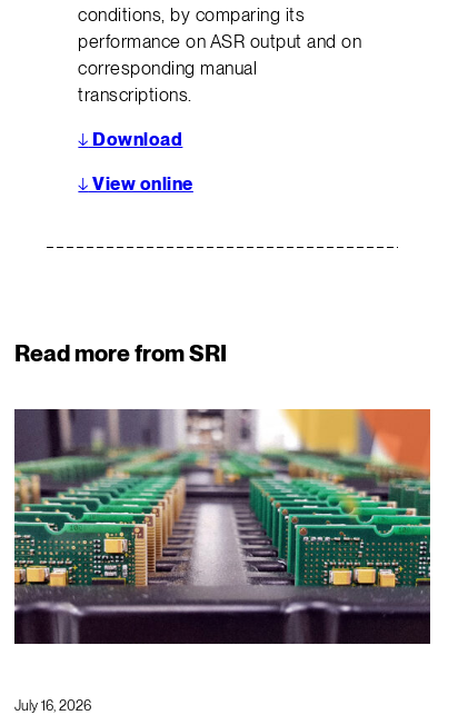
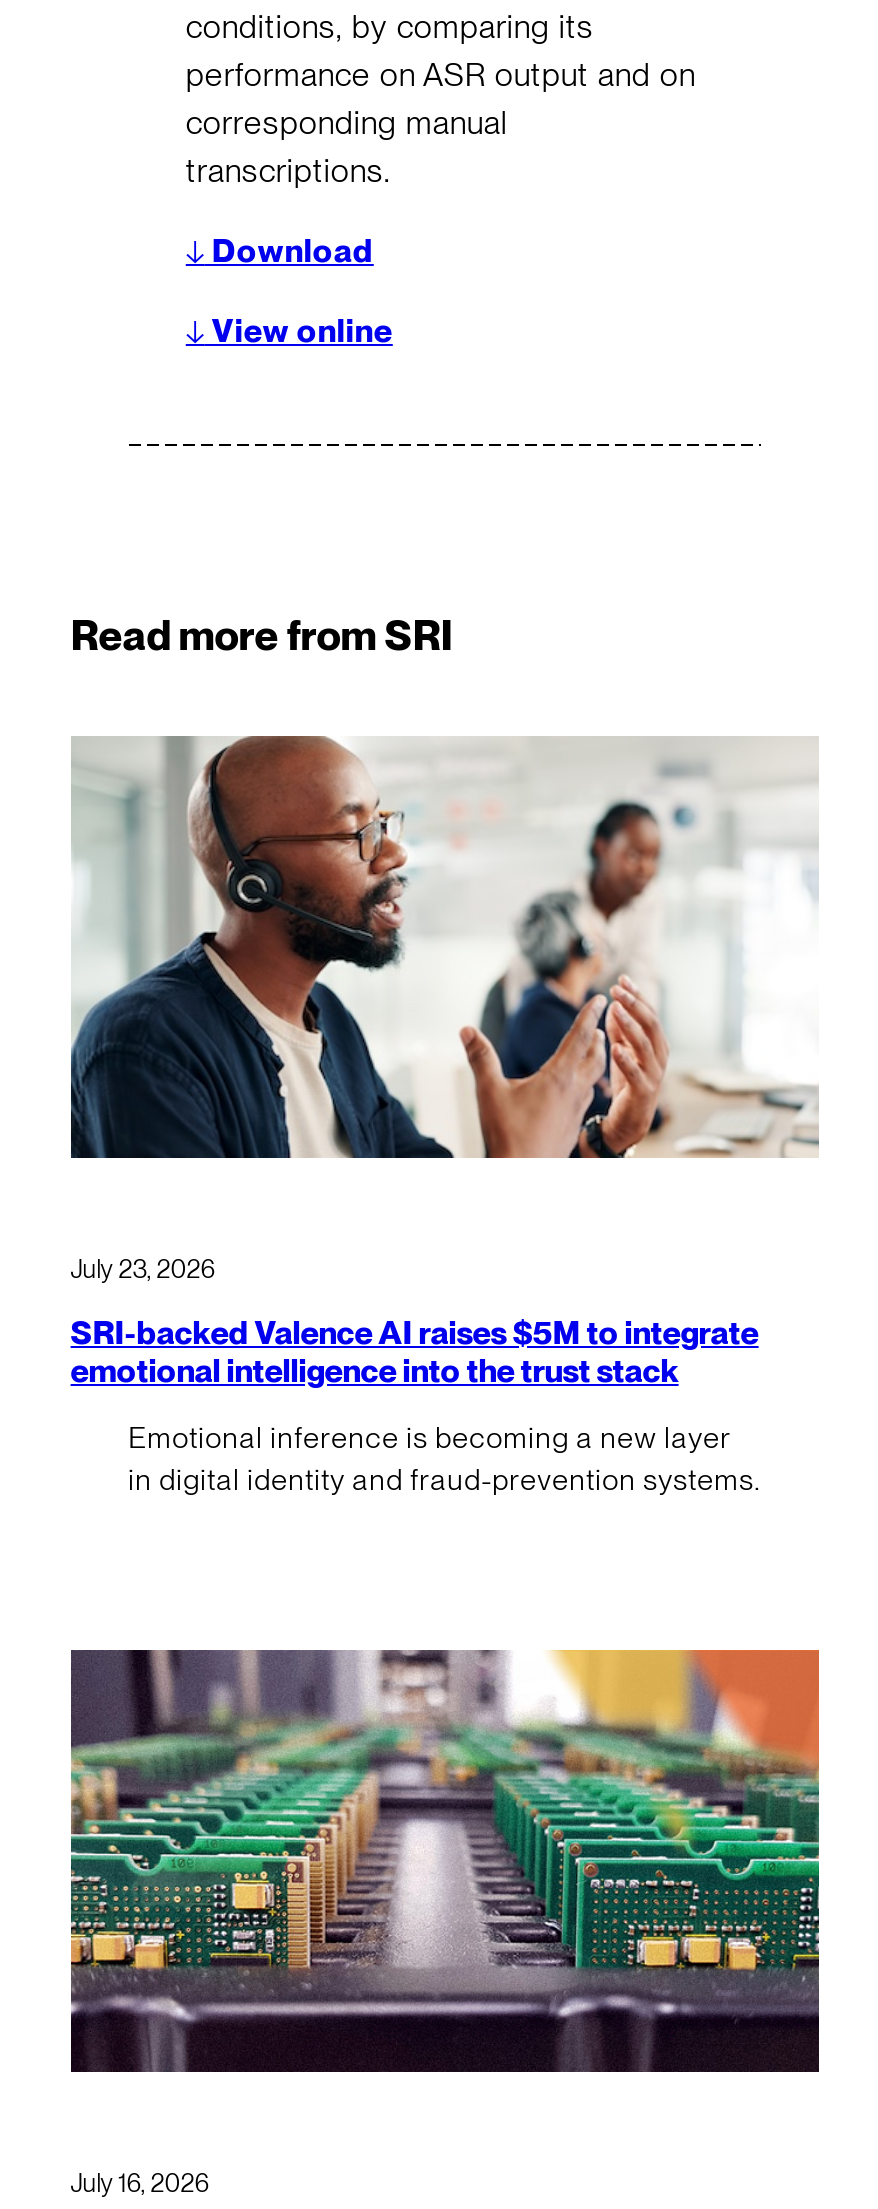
+ July 23, 2026
+ SRI-backed Valence AI raises $5M to integrate
+ emotional intelligence into the trust stack
+ Emotional inference is becoming a new layer
+ in digital identity and fraud-prevention systems.

+ [image]
